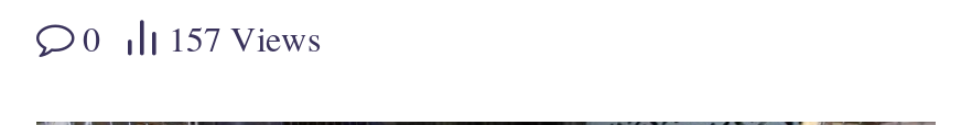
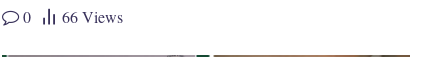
- 0 157 Views
+ 0 66 Views
